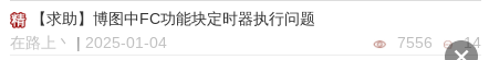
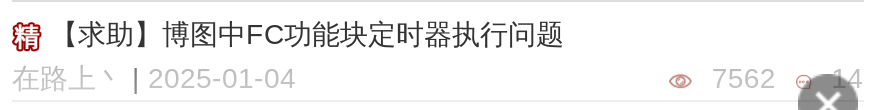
- 7556
+ 7562
